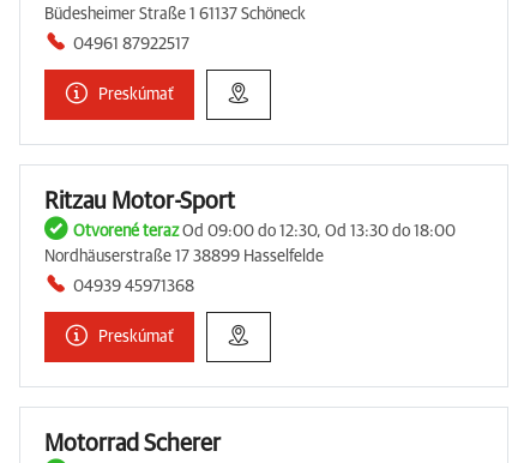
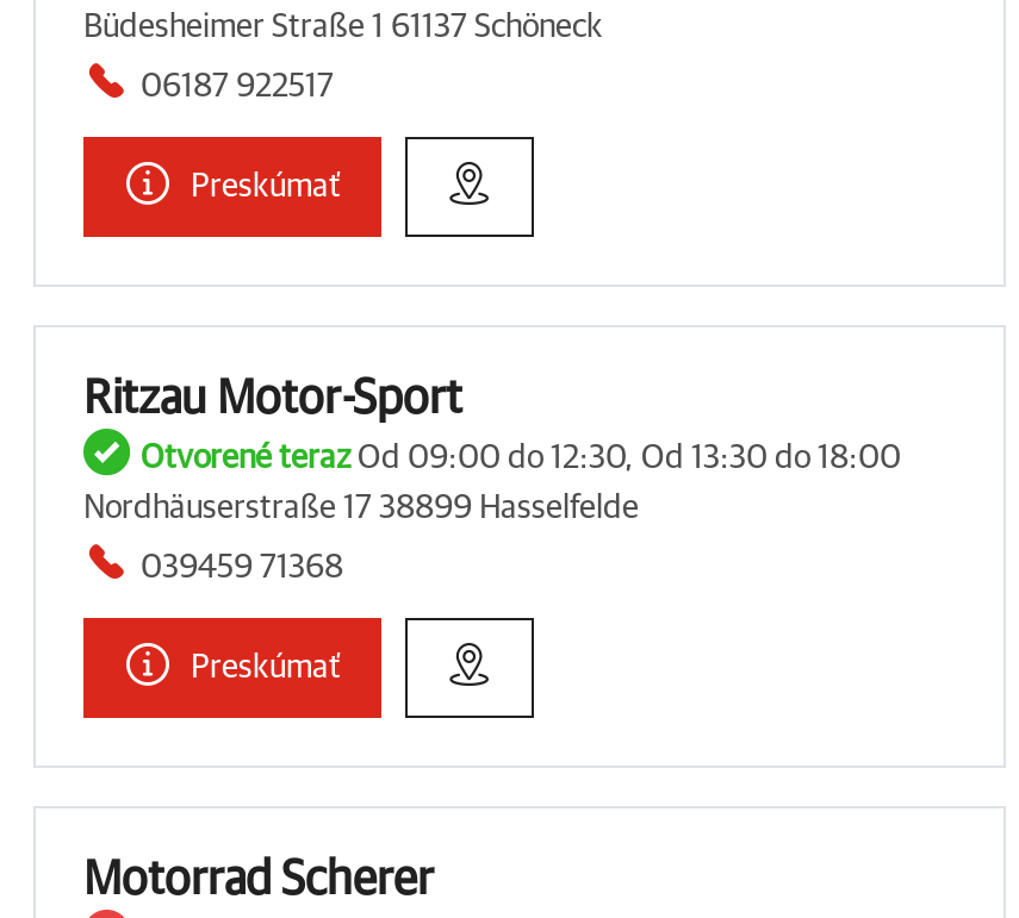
- 04961 87922517
+ 06187 922517

- 04939 45971368
+ 039459 71368
